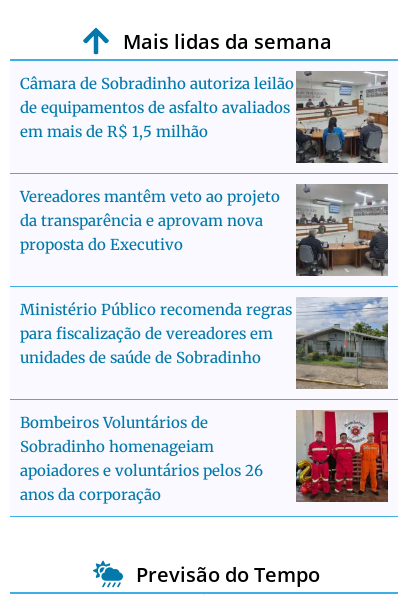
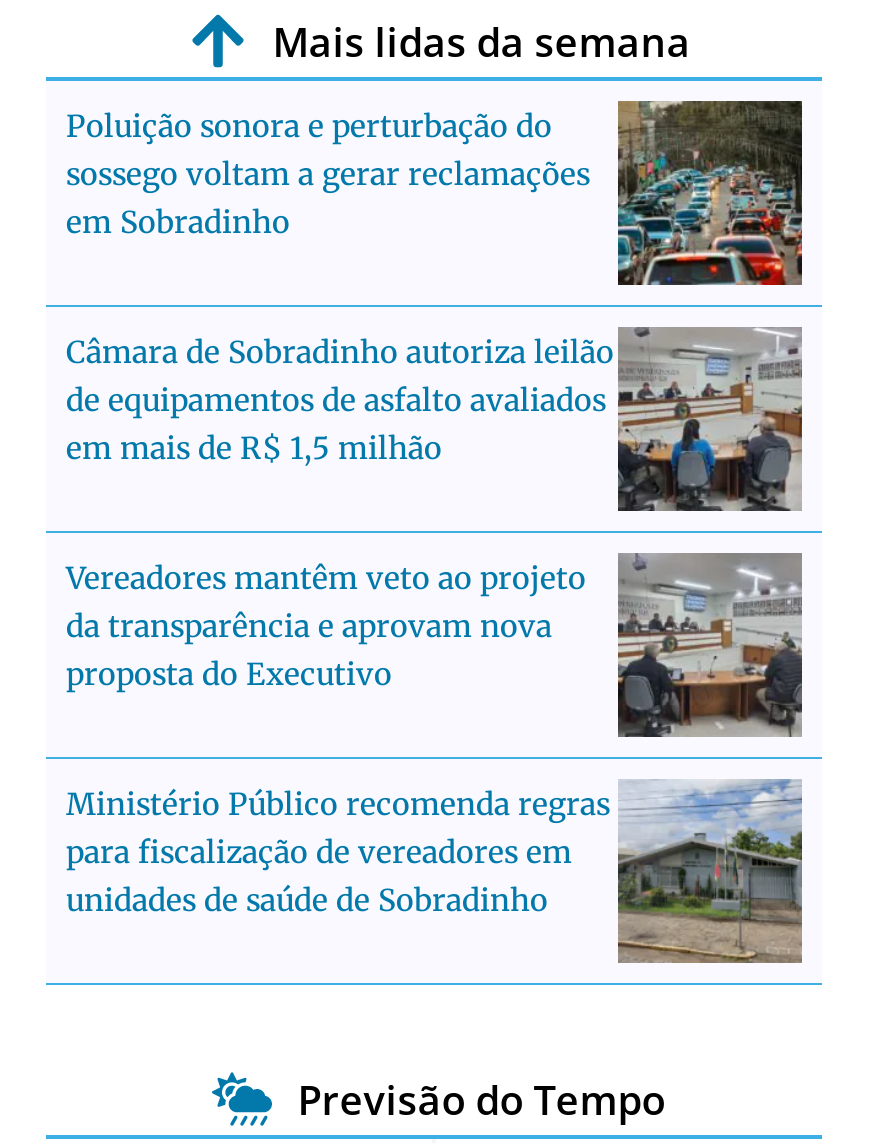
+ [image]
+ Poluição sonora e perturbação do
+ sossego voltam a gerar reclamações
+ em Sobradinho

moved down: [image] | Câmara de Sobradinho autoriza leilão | de equipamentos de asfalto avaliados | ... | para fiscalização de vereadores em | unidades de saúde de Sobradinho

- [image]
- Bombeiros Voluntários de
- Sobradinho homenageiam
- apoiadores e voluntários pelos 26
- anos da corporação
